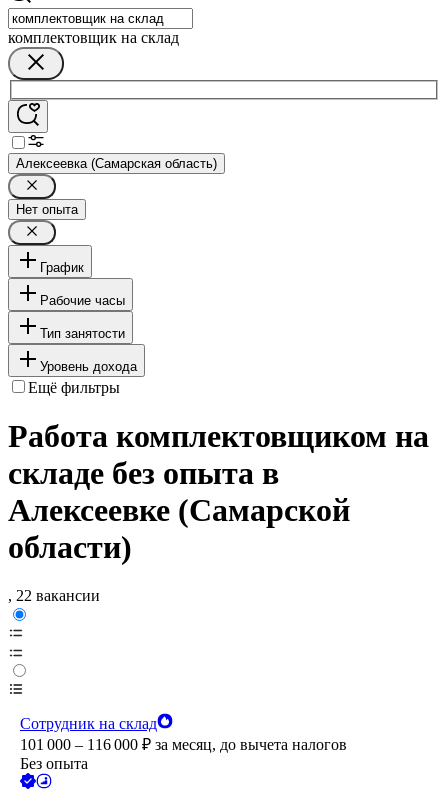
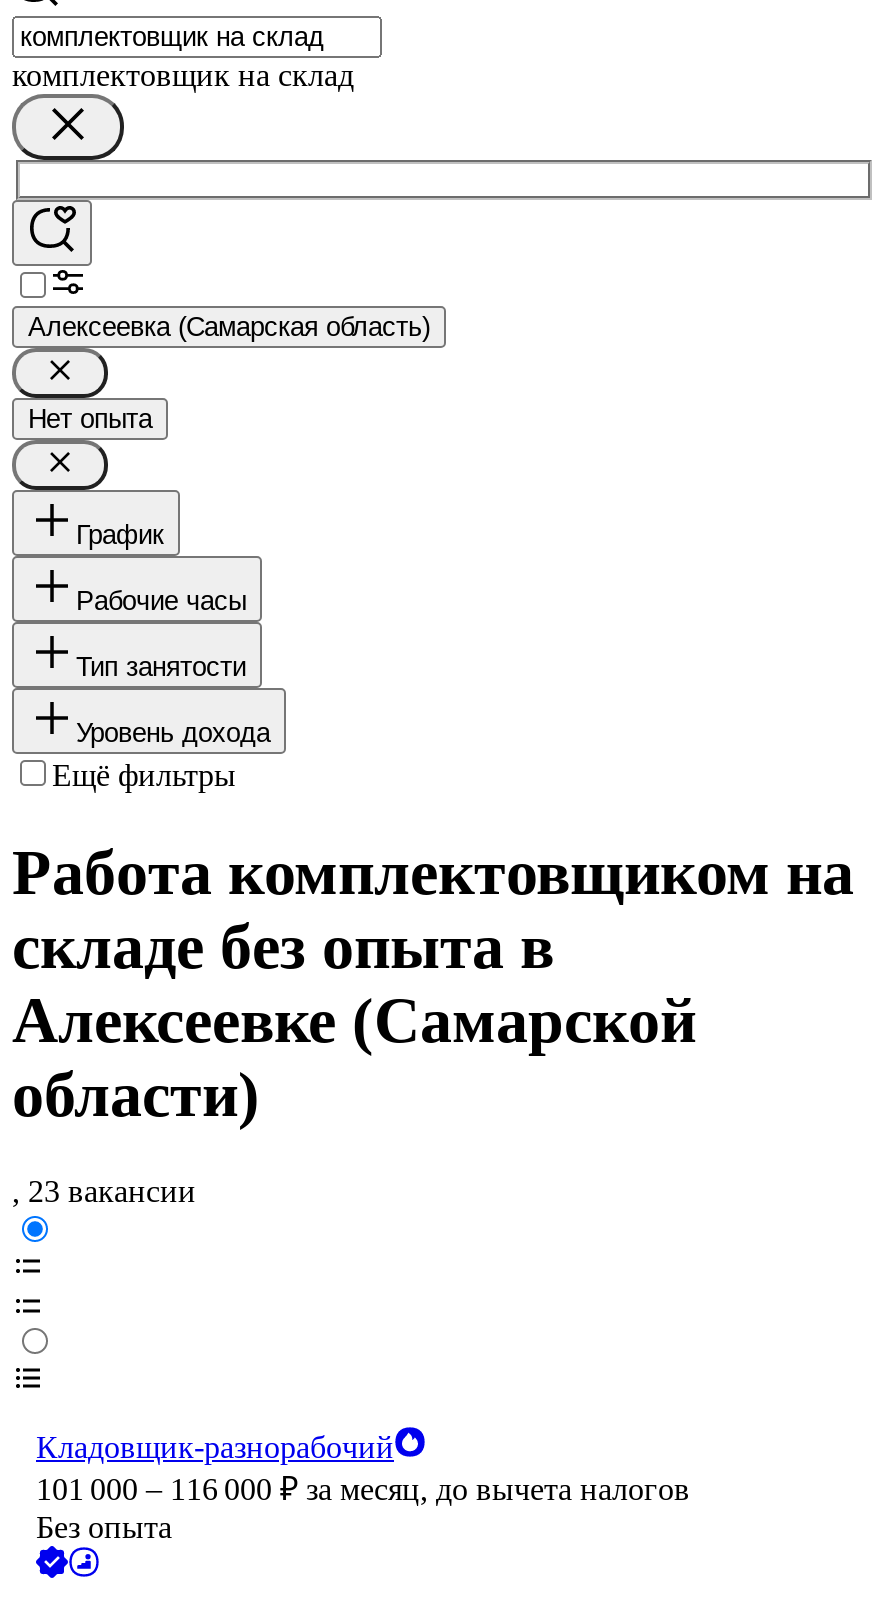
- , 22 вакансии
+ , 23 вакансии

- Сотрудник на склад
+ Кладовщик-разнорабочий
